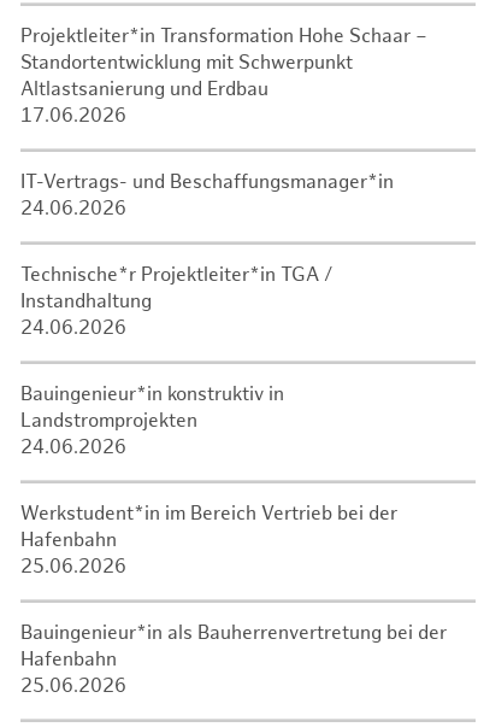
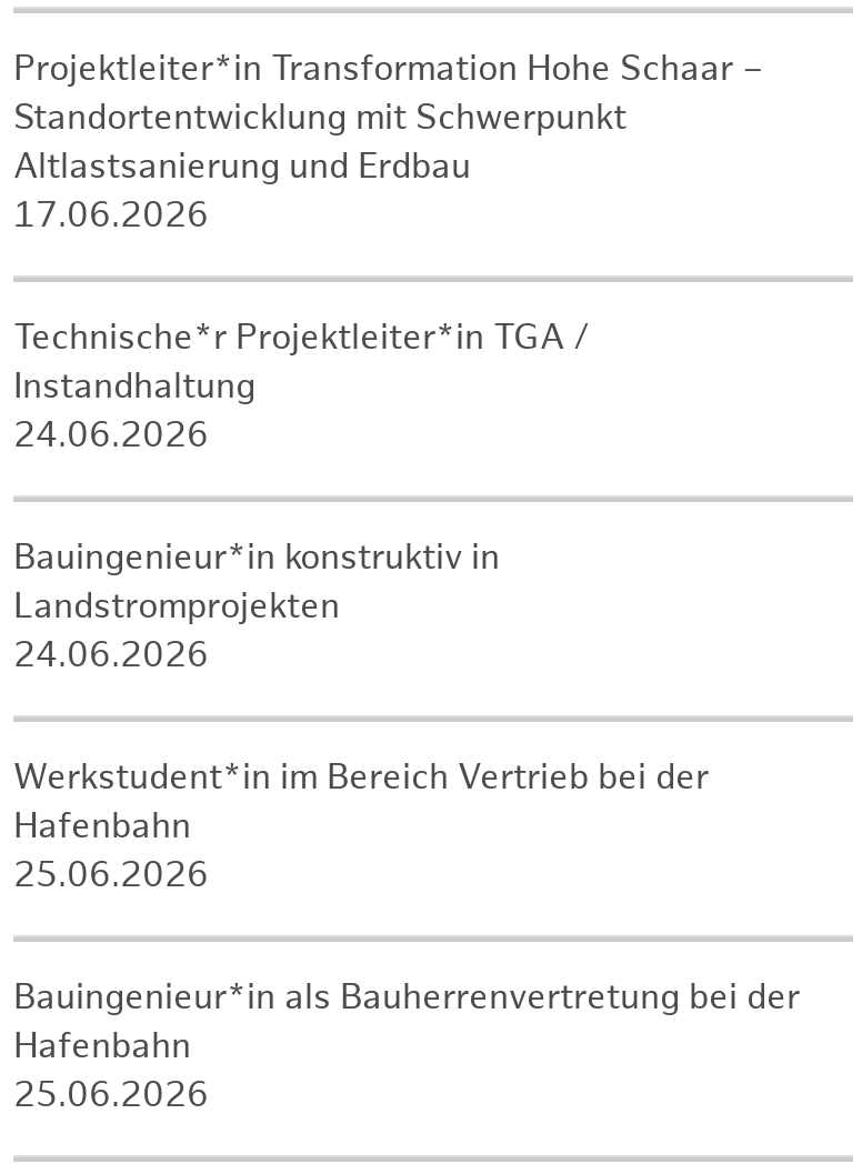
- IT-Vertrags- und Beschaffungsmanager*in
- 24.06.2026
